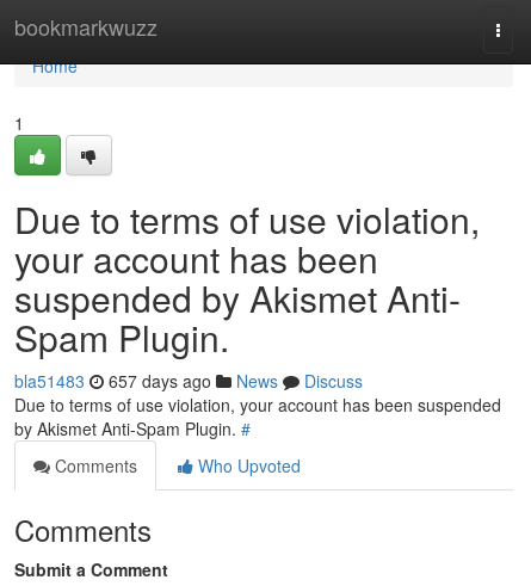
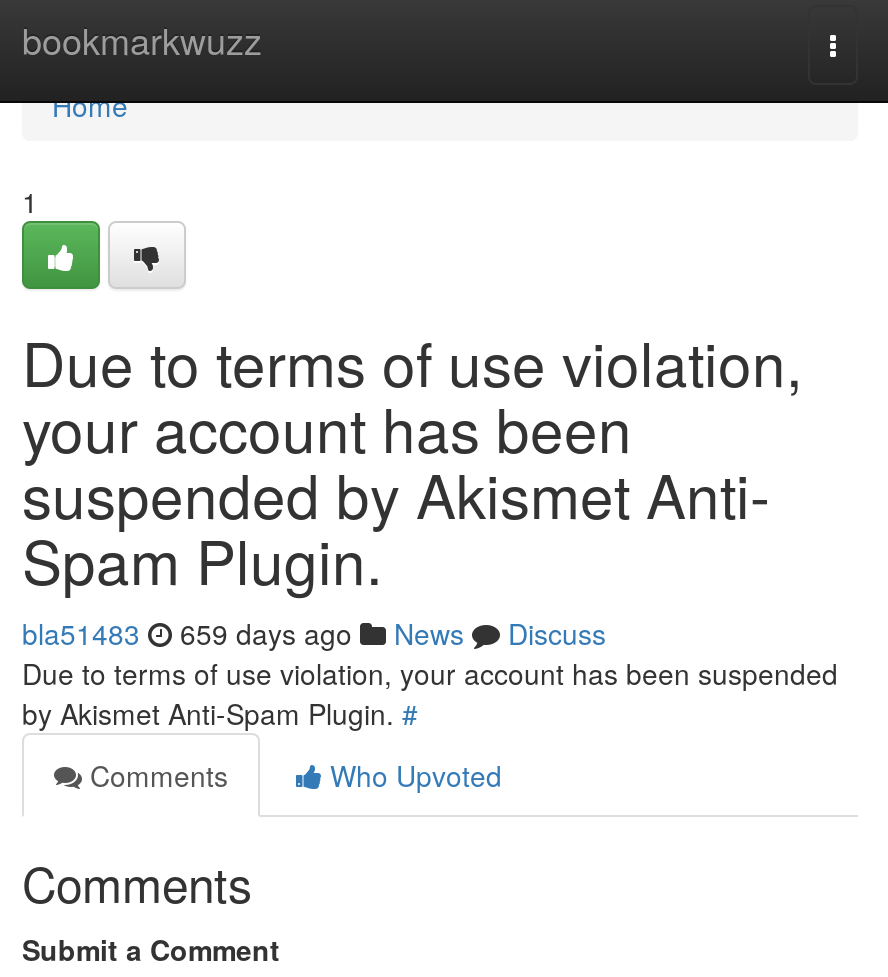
- bla51483 657 days ago News Discuss
+ bla51483 659 days ago News Discuss
